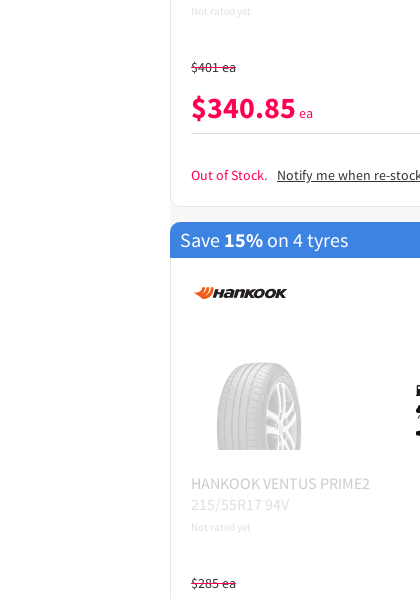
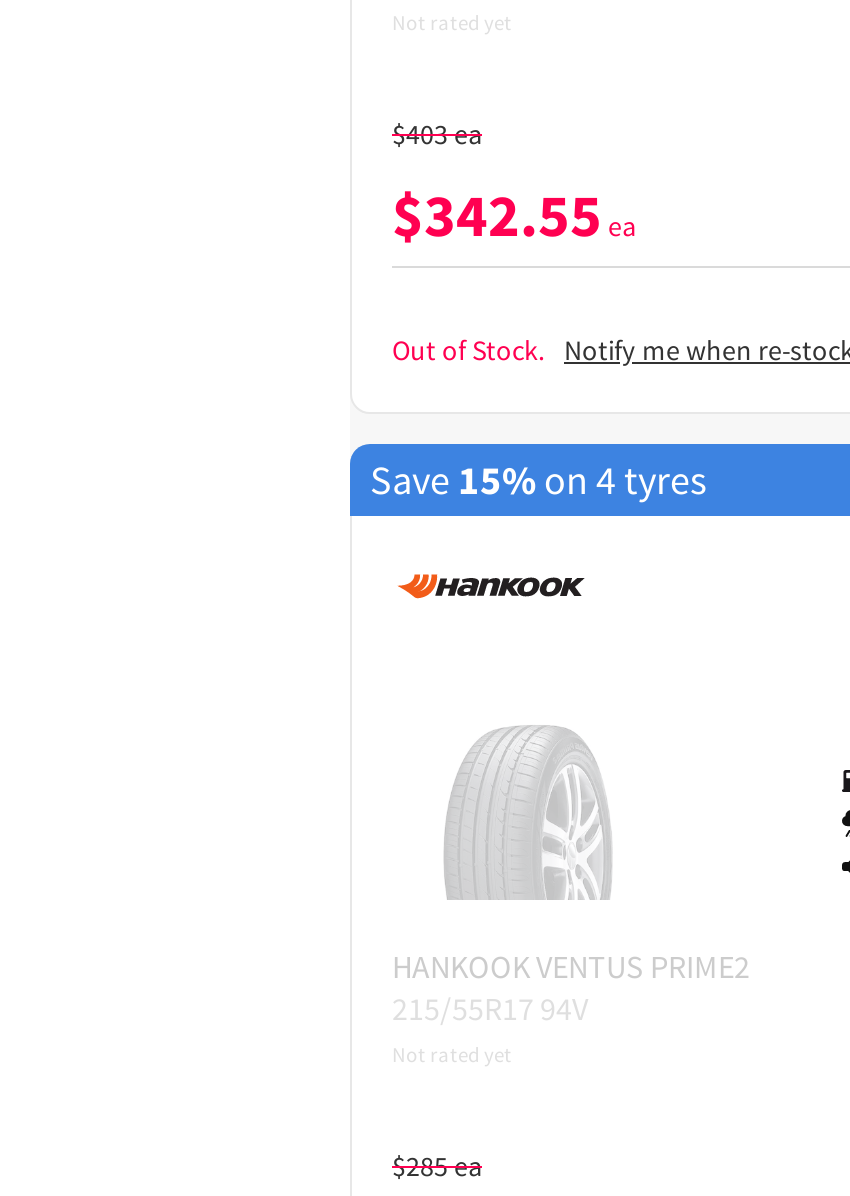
- $401ea
+ $403ea

- $340.85ea
+ $342.55ea
